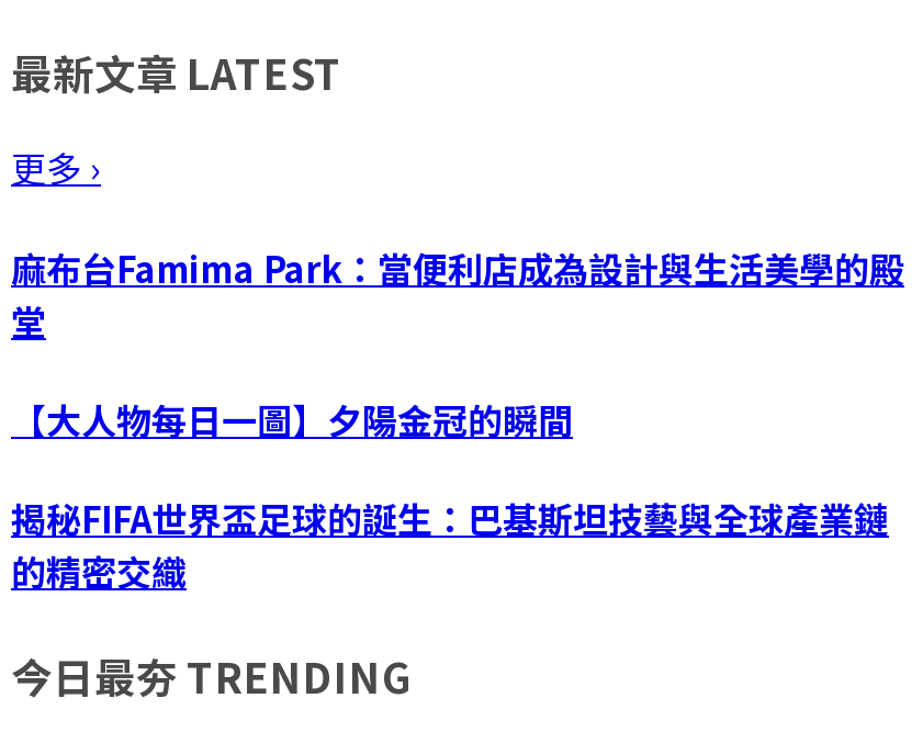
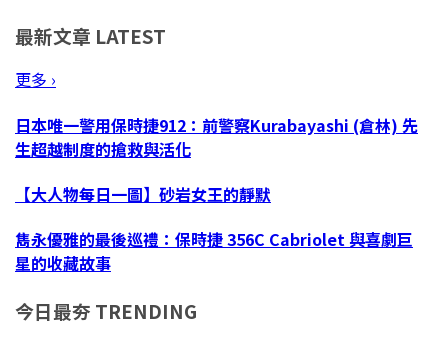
- 麻布台Famima Park：當便利店成為設計與生活美學的殿
- 堂
+ 日本唯一警用保時捷912：前警察Kurabayashi (倉林) 先
+ 生超越制度的搶救與活化

- 【大人物每日一圖】夕陽金冠的瞬間
+ 【大人物每日一圖】砂岩女王的靜默

- 揭秘FIFA世界盃足球的誕生：巴基斯坦技藝與全球產業鏈
- 的精密交織
+ 雋永優雅的最後巡禮：保時捷 356C Cabriolet 與喜劇巨
+ 星的收藏故事
